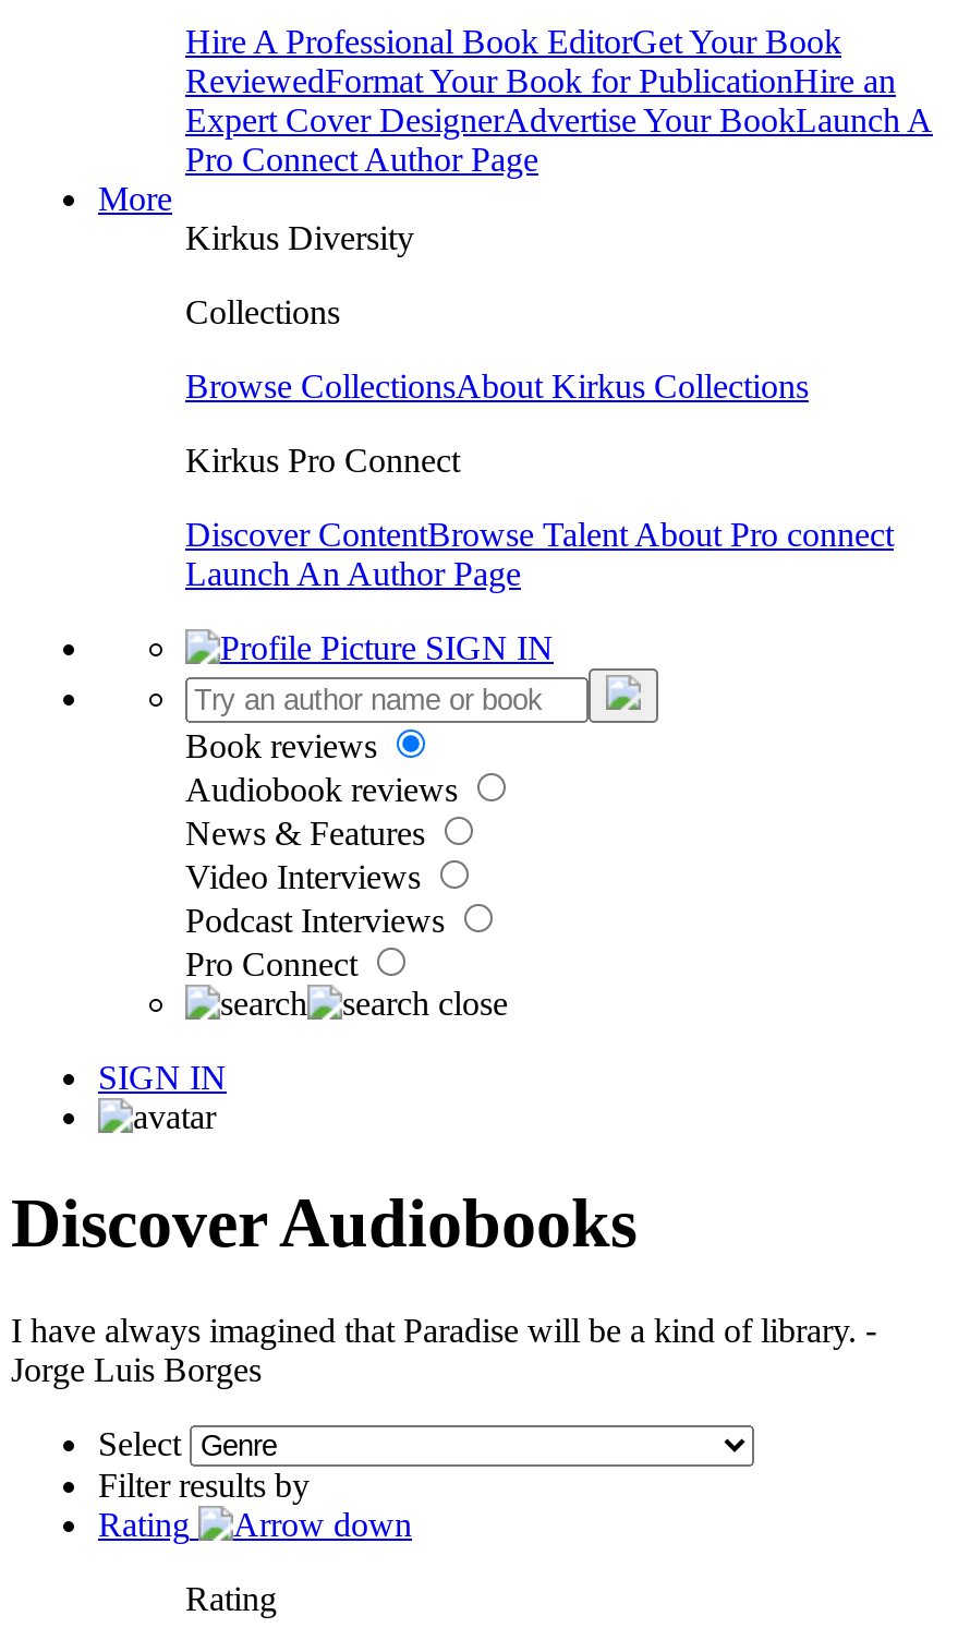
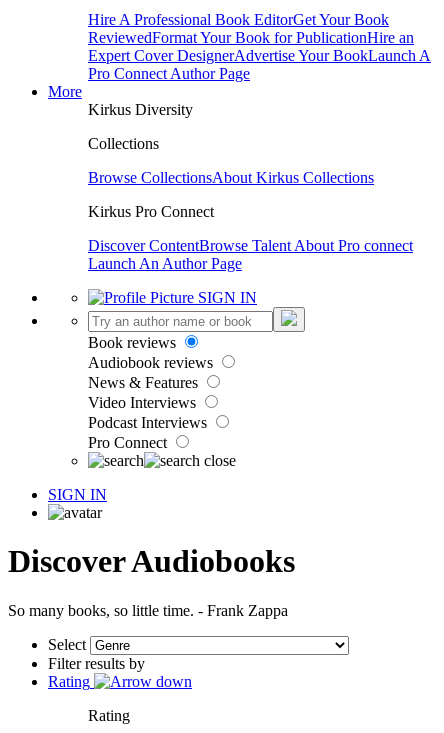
- I have always imagined that Paradise will be a kind of library. -
- Jorge Luis Borges
+ So many books, so little time. - Frank Zappa
